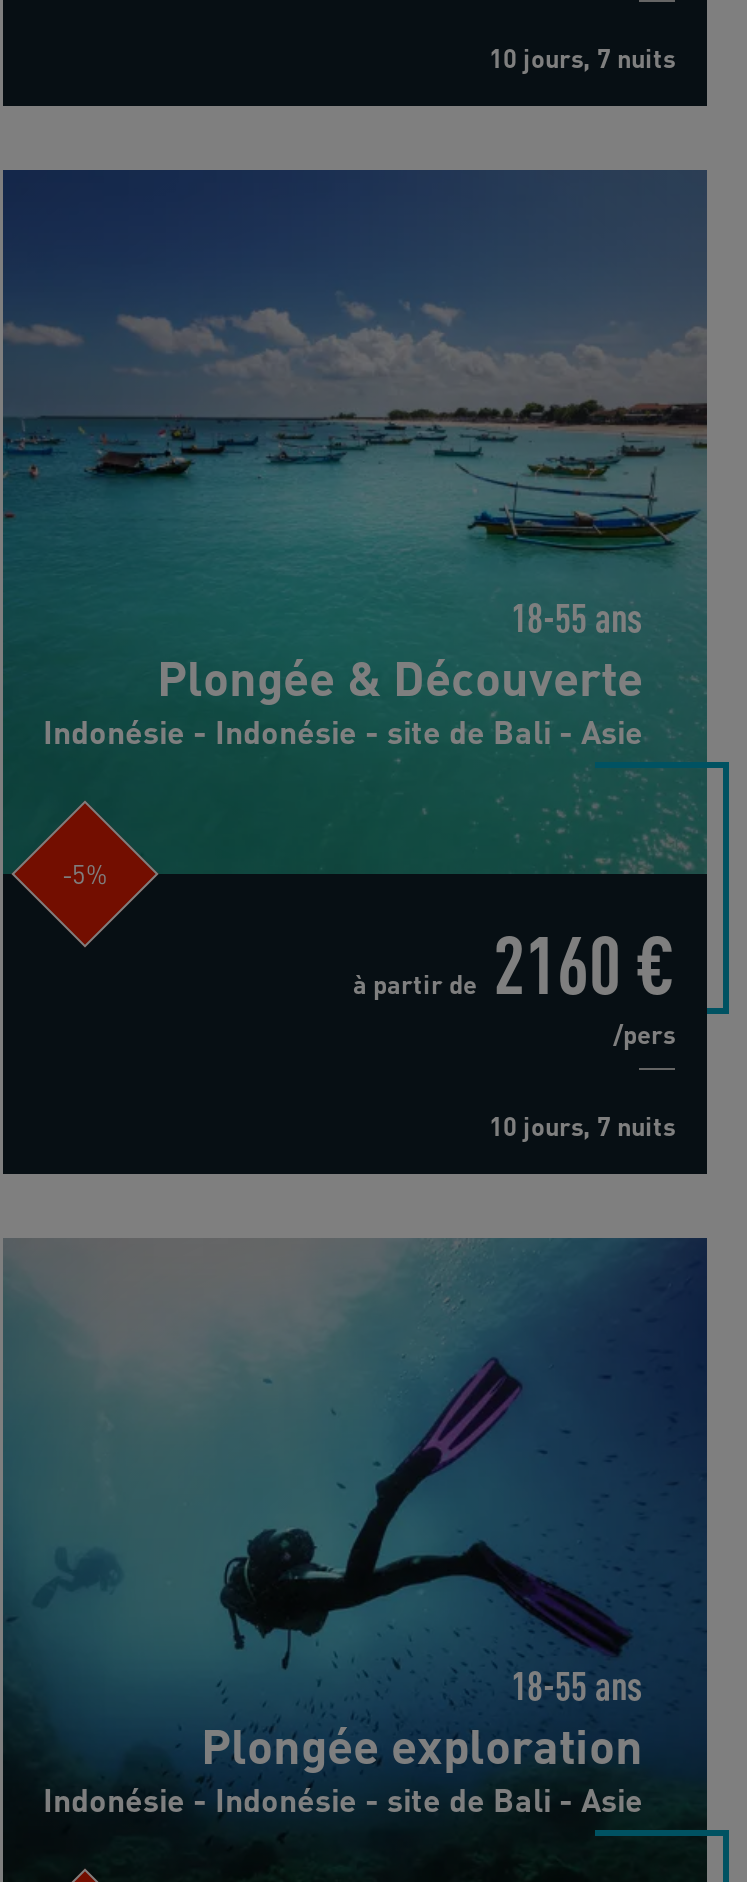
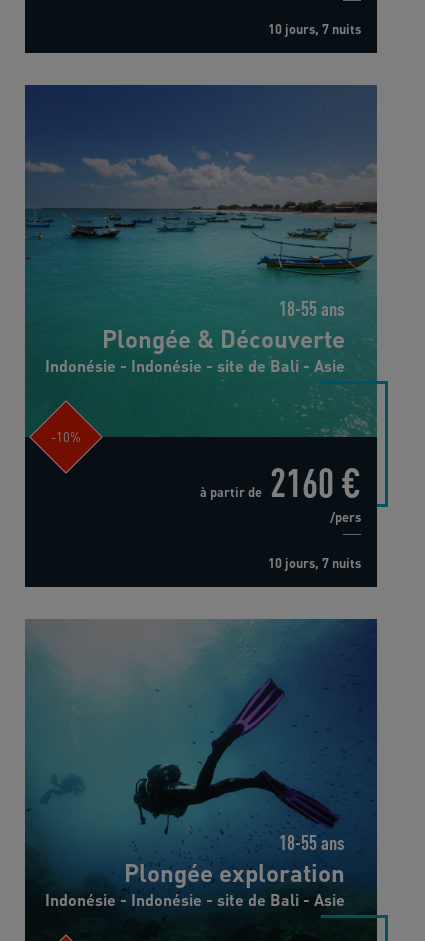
- -5%
+ -10%
